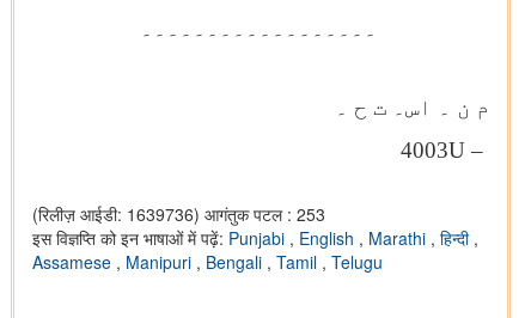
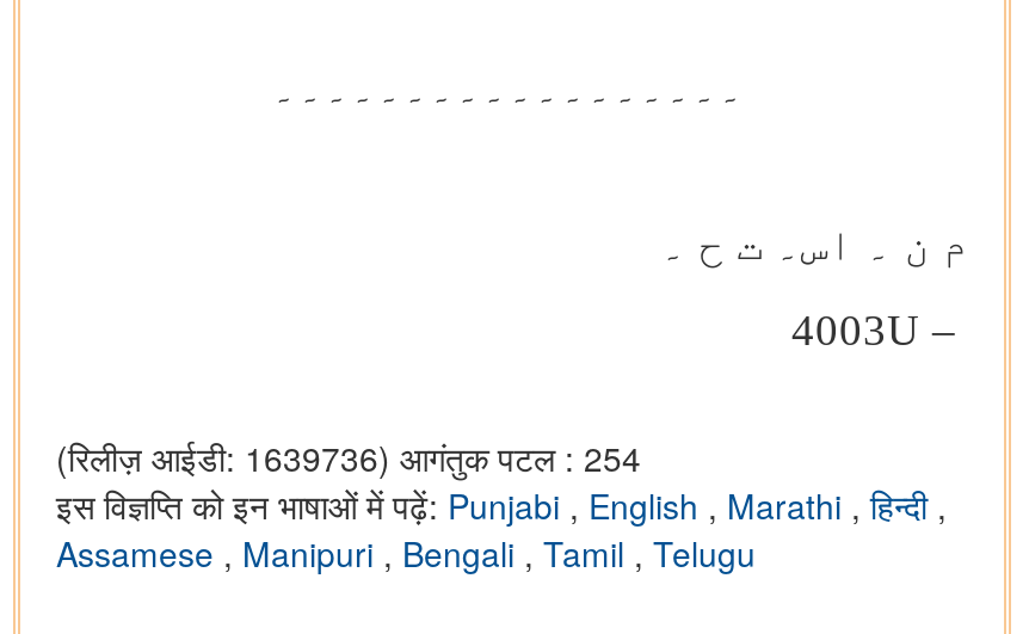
- (रिलीज़ आईडी: 1639736) आगंतुक पटल : 253
+ (रिलीज़ आईडी: 1639736) आगंतुक पटल : 254
